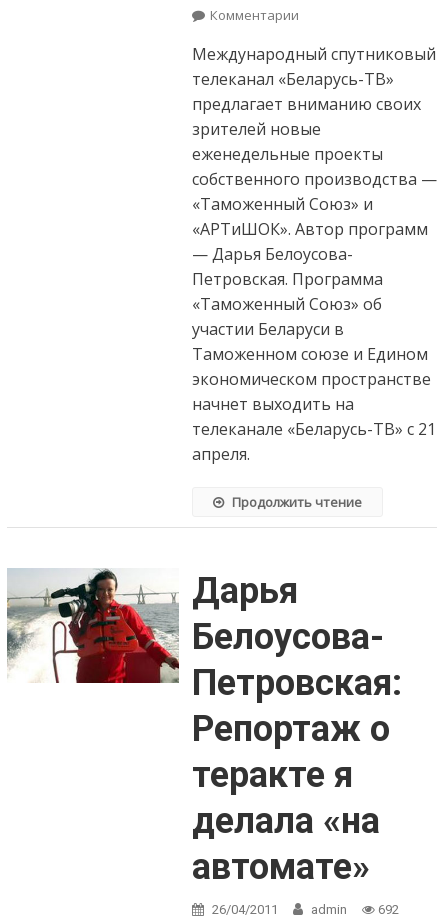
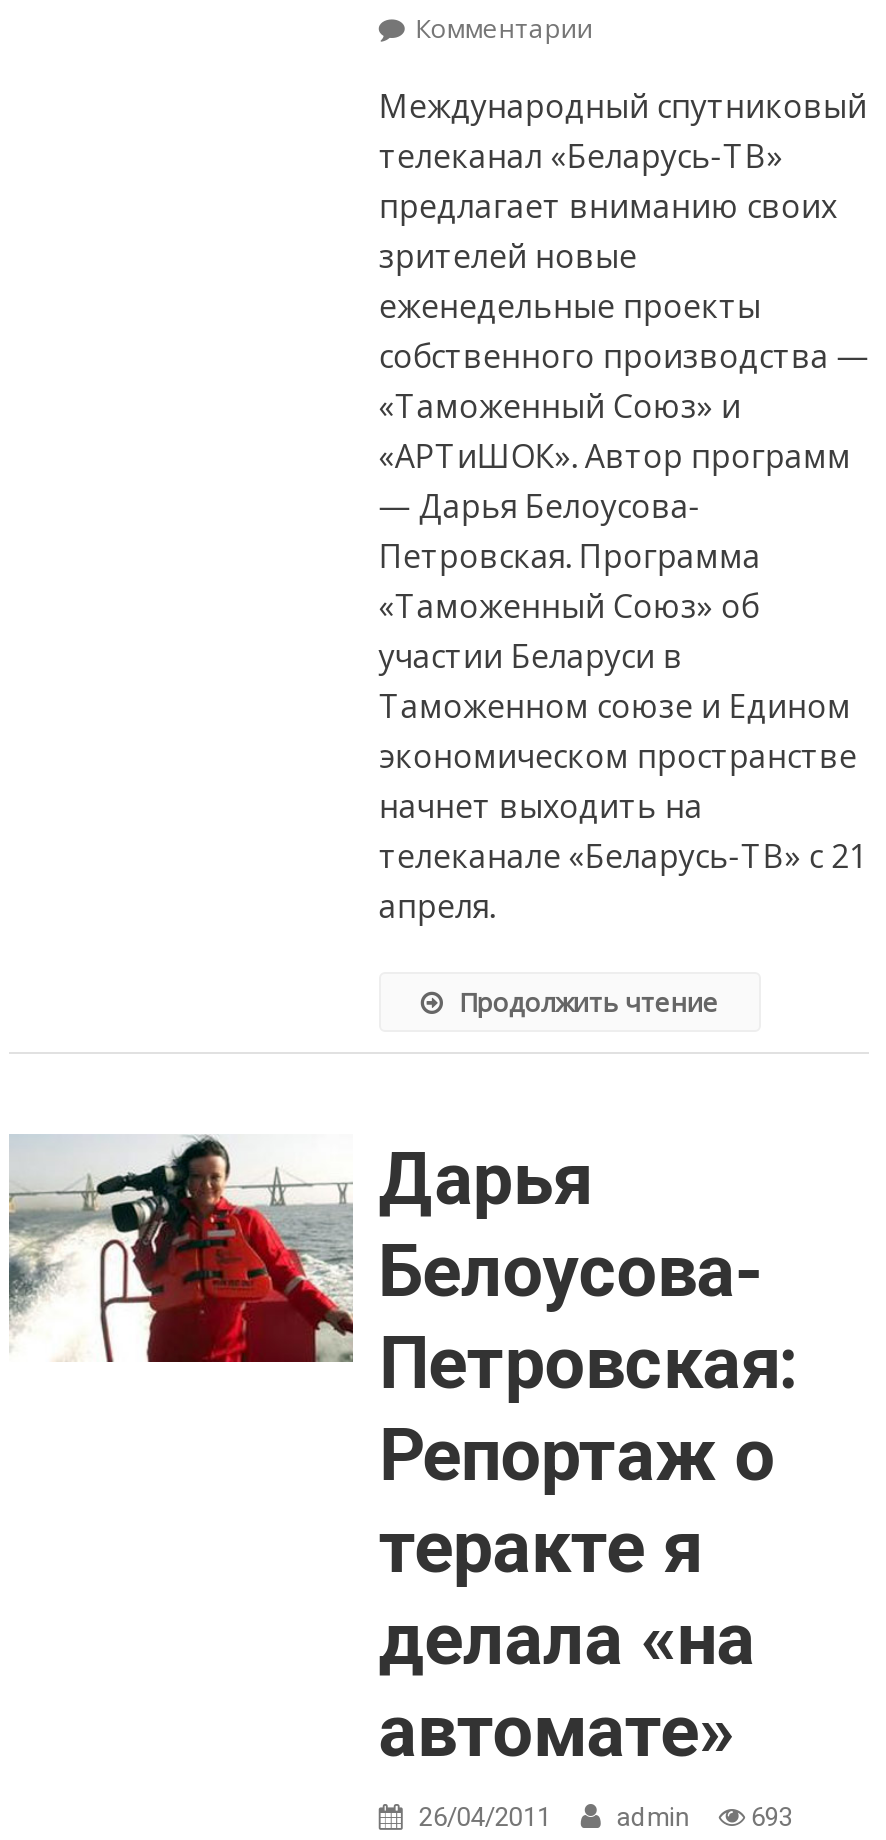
- 692
+ 693
